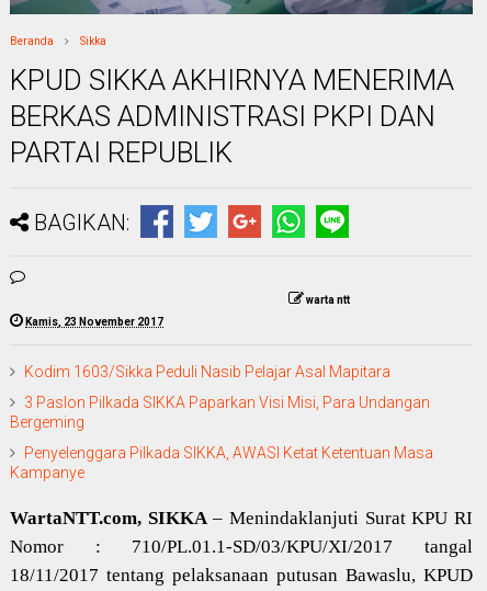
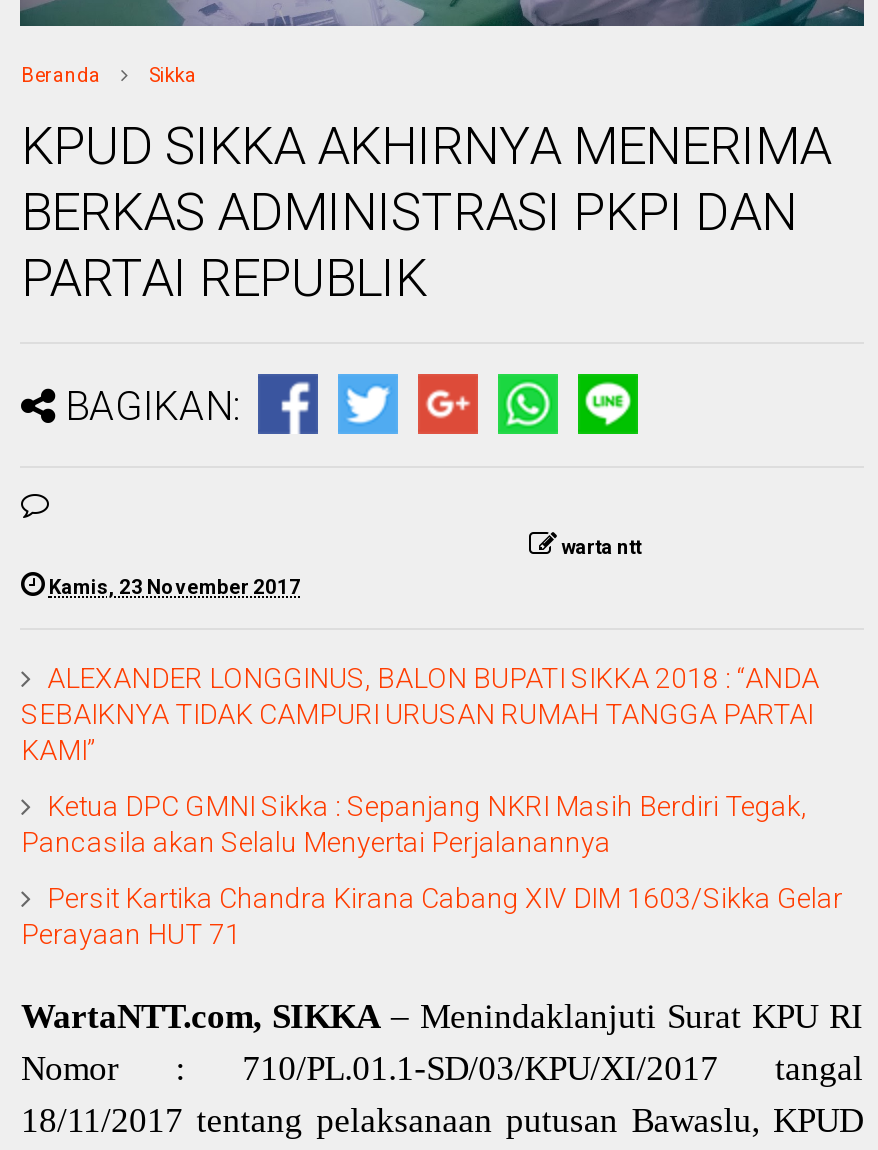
- Kodim 1603/Sikka Peduli Nasib Pelajar Asal Mapitara
+ ALEXANDER LONGGINUS, BALON BUPATI SIKKA 2018 : “ANDA
+ SEBAIKNYA TIDAK CAMPURI URUSAN RUMAH TANGGA PARTAI
+ KAMI”

- 3 Paslon Pilkada SIKKA Paparkan Visi Misi, Para Undangan
- Bergeming
+ Ketua DPC GMNI Sikka : Sepanjang NKRI Masih Berdiri Tegak,
+ Pancasila akan Selalu Menyertai Perjalanannya

- Penyelenggara Pilkada SIKKA, AWASI Ketat Ketentuan Masa
- Kampanye
+ Persit Kartika Chandra Kirana Cabang XIV DIM 1603/Sikka Gelar
+ Perayaan HUT 71
